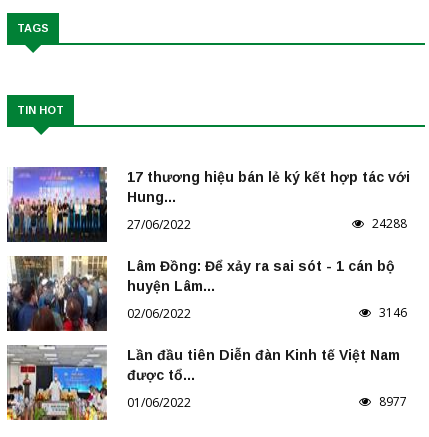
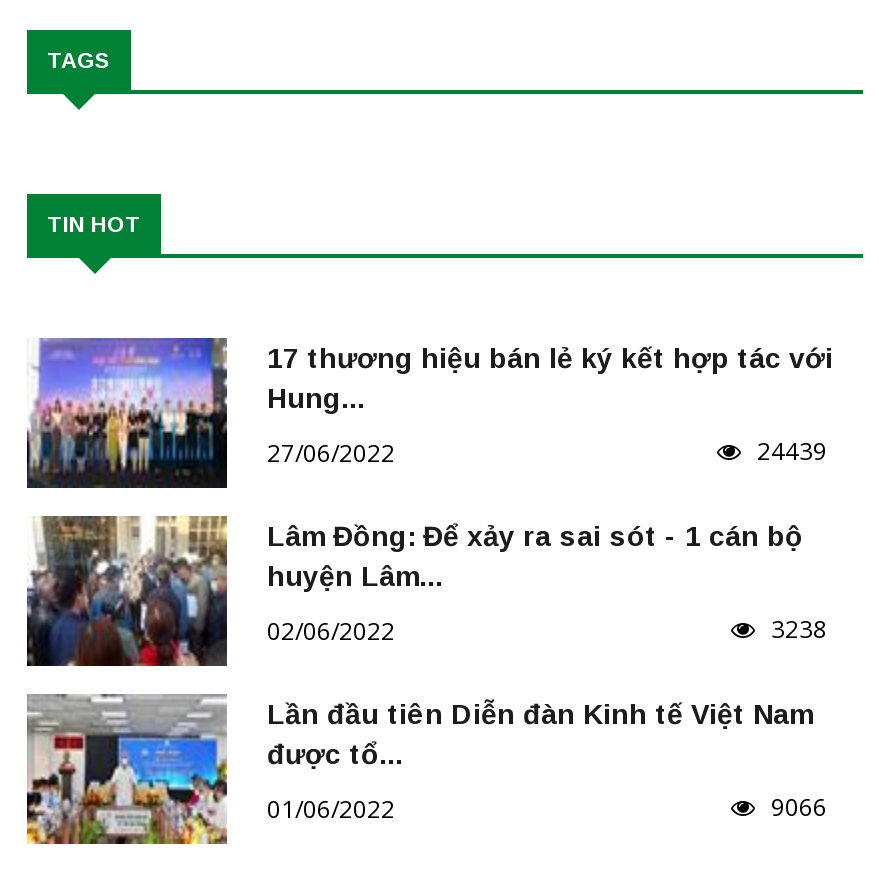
- 24288
+ 24439

- 3146
+ 3238

- 8977
+ 9066
